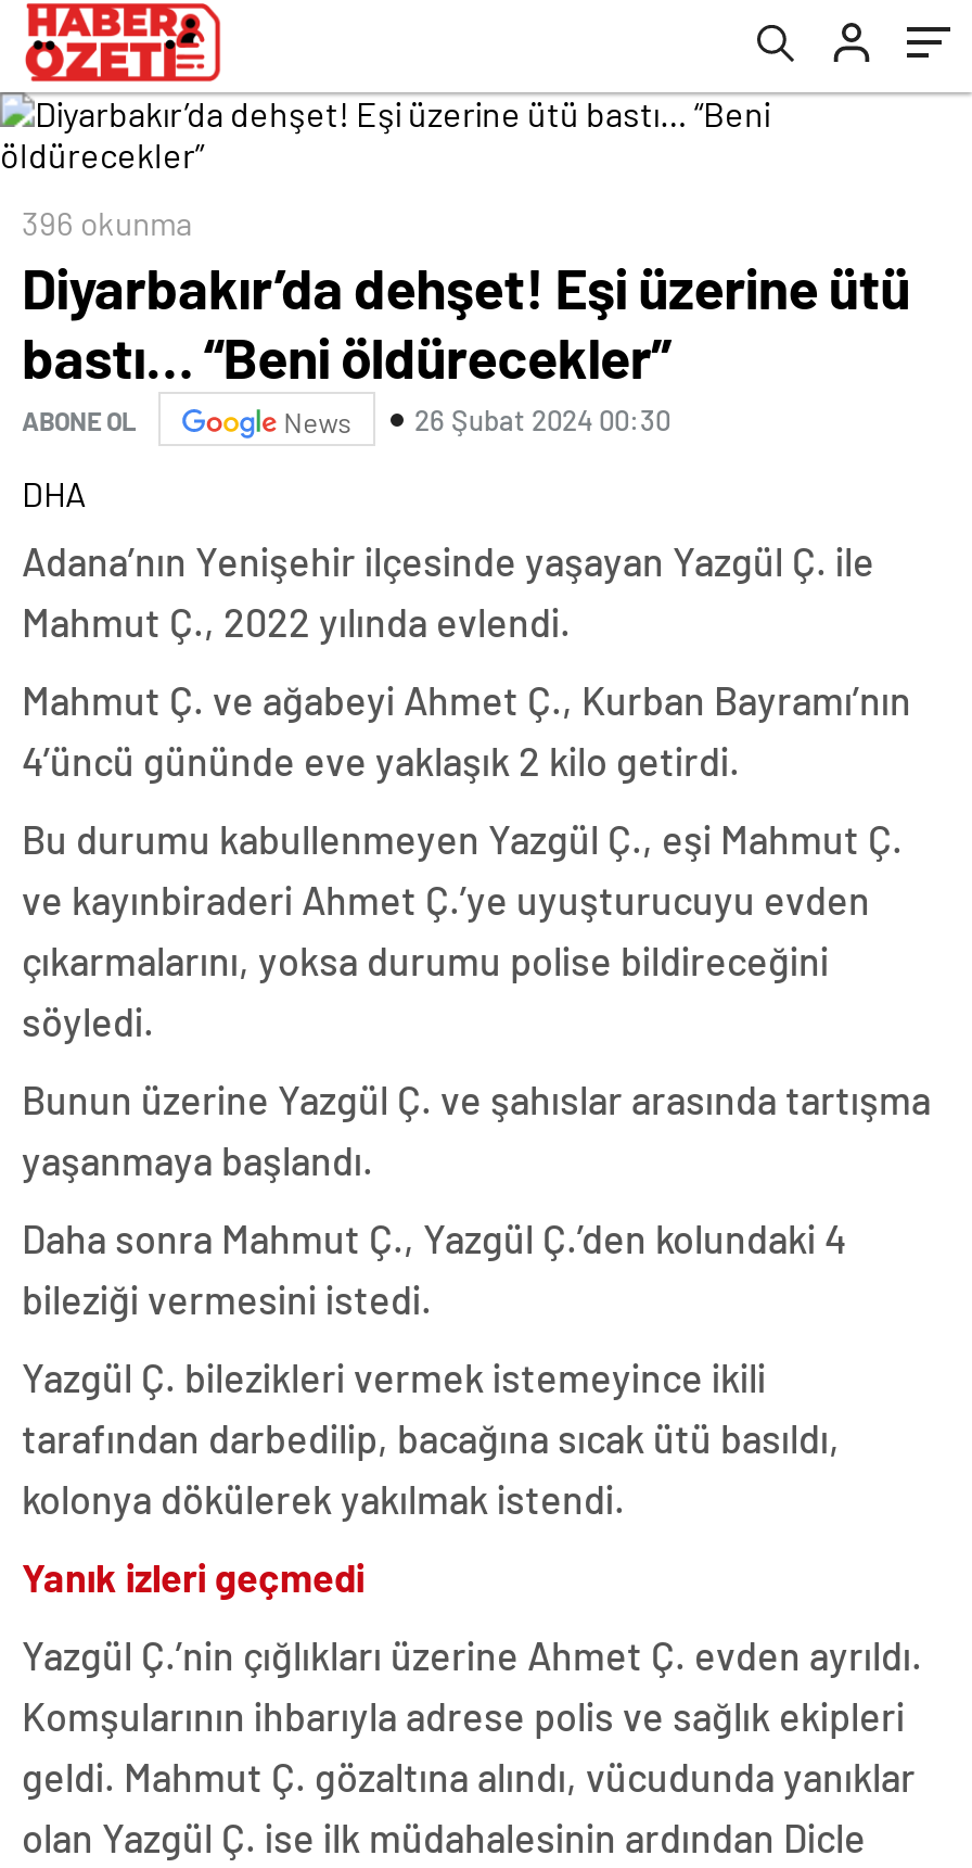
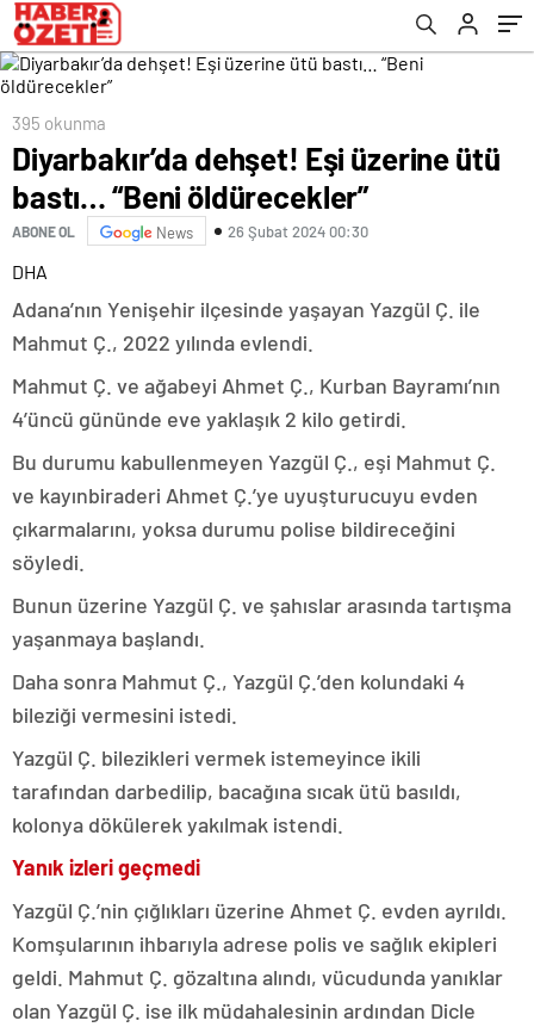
- 396 okunma
+ 395 okunma
